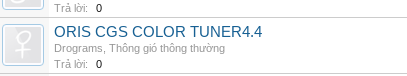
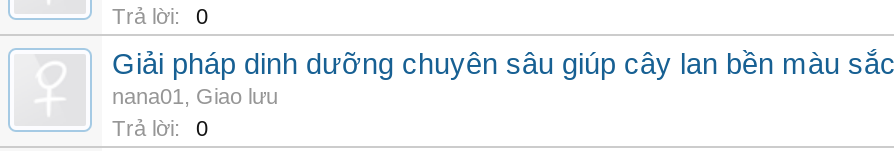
- ORIS CGS COLOR TUNER4.4
- Drograms, Thông gió thông thường
+ Giải pháp dinh dưỡng chuyên sâu giúp cây lan bền màu sắc
+ nana01, Giao lưu
